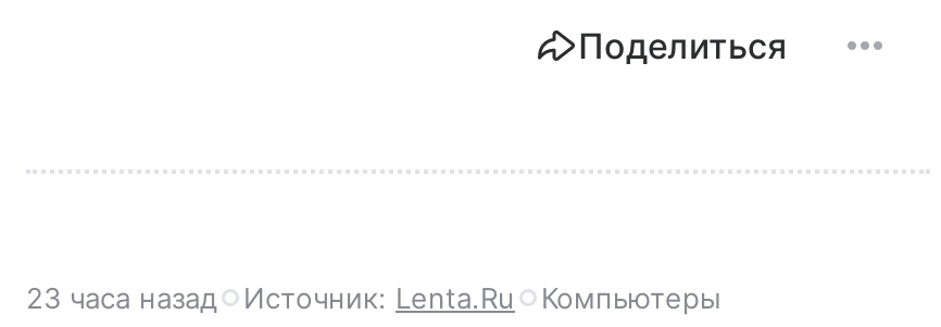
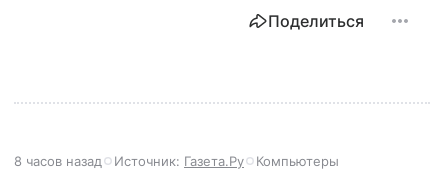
- 23 часа назад
+ 8 часов назад

- Источник: Lenta.Ru
+ Источник: Газета.Ру
